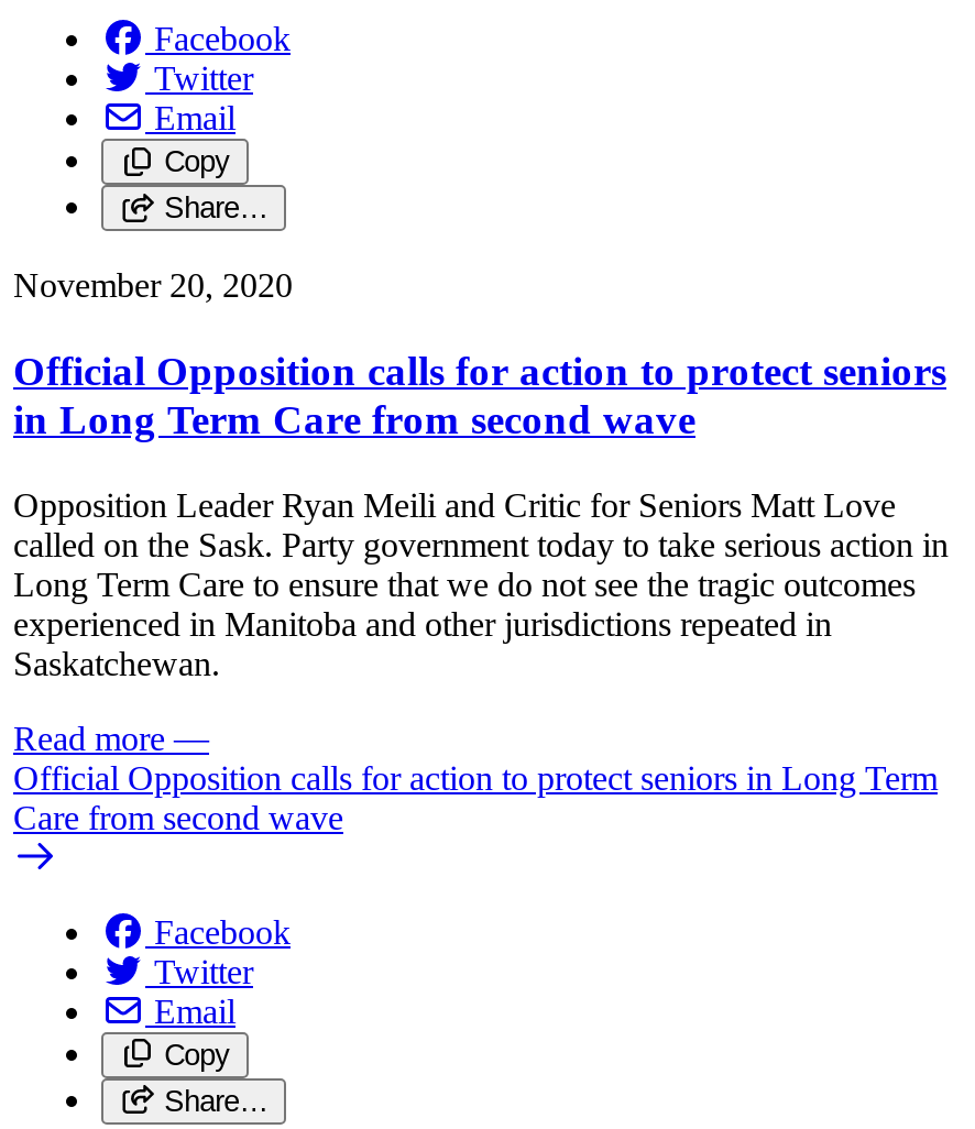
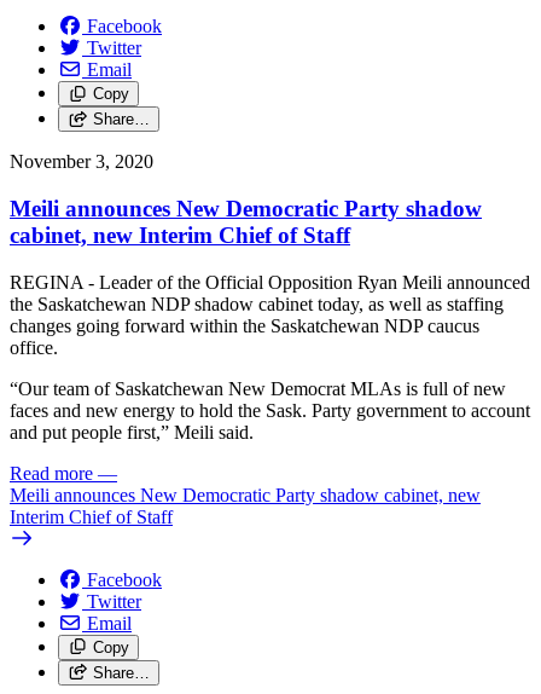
- November 20, 2020
- Official Opposition calls for action to protect seniors
- in Long Term Care from second wave
- Opposition Leader Ryan Meili and Critic for Seniors Matt Love
- called on the Sask. Party government today to take serious action in
- Long Term Care to ensure that we do not see the tragic outcomes
- experienced in Manitoba and other jurisdictions repeated in
- Saskatchewan.
+ November 3, 2020
+ Meili announces New Democratic Party shadow
+ cabinet, new Interim Chief of Staff
+ REGINA - Leader of the Official Opposition Ryan Meili announced
+ the Saskatchewan NDP shadow cabinet today, as well as staffing
+ changes going forward within the Saskatchewan NDP caucus
+ office.
+ “Our team of Saskatchewan New Democrat MLAs is full of new
+ faces and new energy to hold the Sask. Party government to account
+ and put people first,” Meili said.

- Official Opposition calls for action to protect seniors in Long Term
- Care from second wave
+ Meili announces New Democratic Party shadow cabinet, new
+ Interim Chief of Staff
